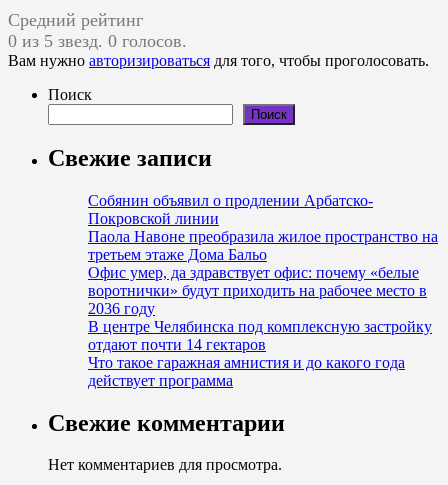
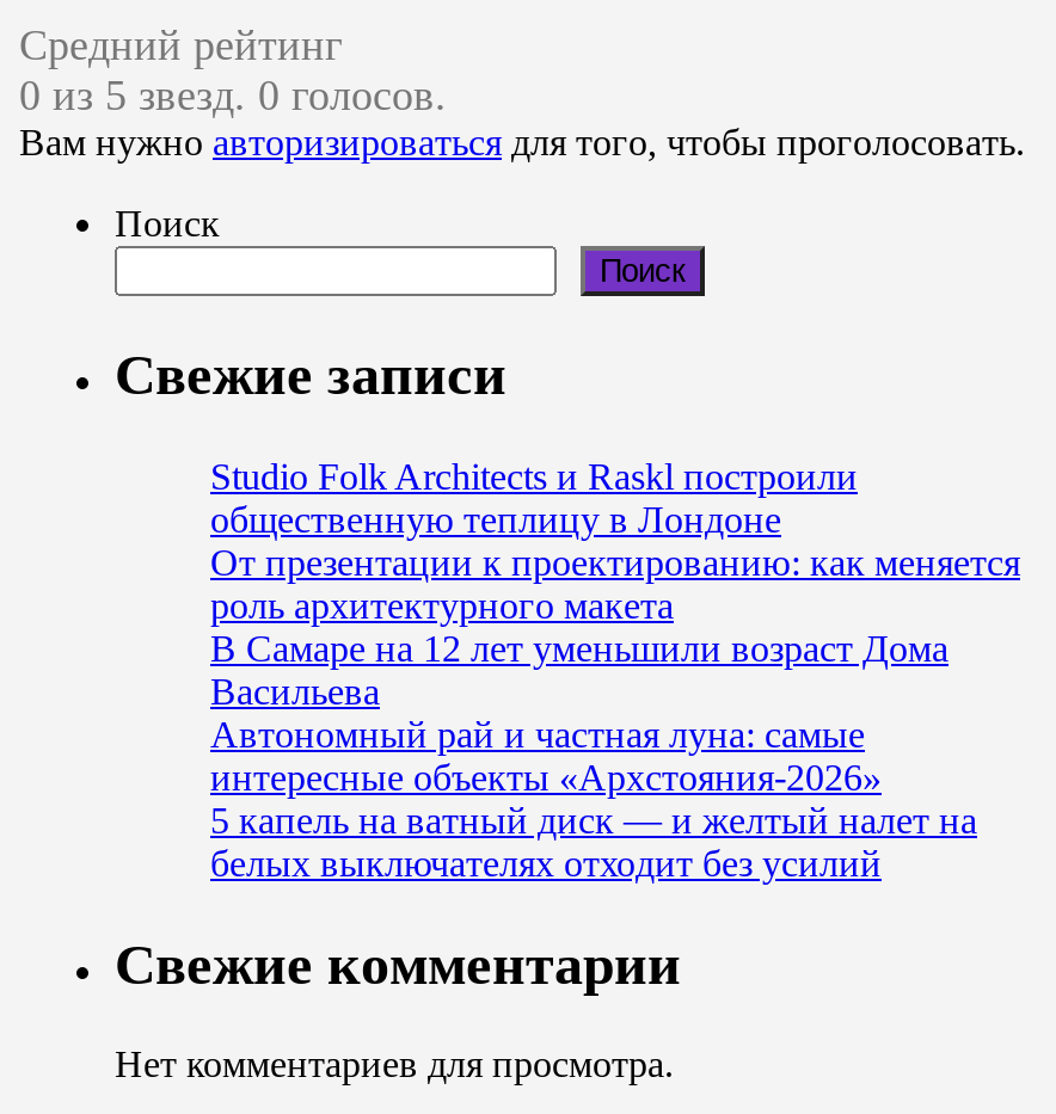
- Собянин объявил о продлении Арбатско-
- Покровской линии
- Паола Навоне преобразила жилое пространство на
- третьем этаже Дома Бальо
- Офис умер, да здравствует офис: почему «белые
- воротнички» будут приходить на рабочее место в
- 2036 году
- В центре Челябинска под комплексную застройку
- отдают почти 14 гектаров
- Что такое гаражная амнистия и до какого года
- действует программа
+ Studio Folk Architects и Raskl построили
+ общественную теплицу в Лондоне
+ От презентации к проектированию: как меняется
+ роль архитектурного макета
+ В Самаре на 12 лет уменьшили возраст Дома
+ Васильева
+ Автономный рай и частная луна: самые
+ интересные объекты «Архстояния-2026»
+ 5 капель на ватный диск — и желтый налет на
+ белых выключателях отходит без усилий
